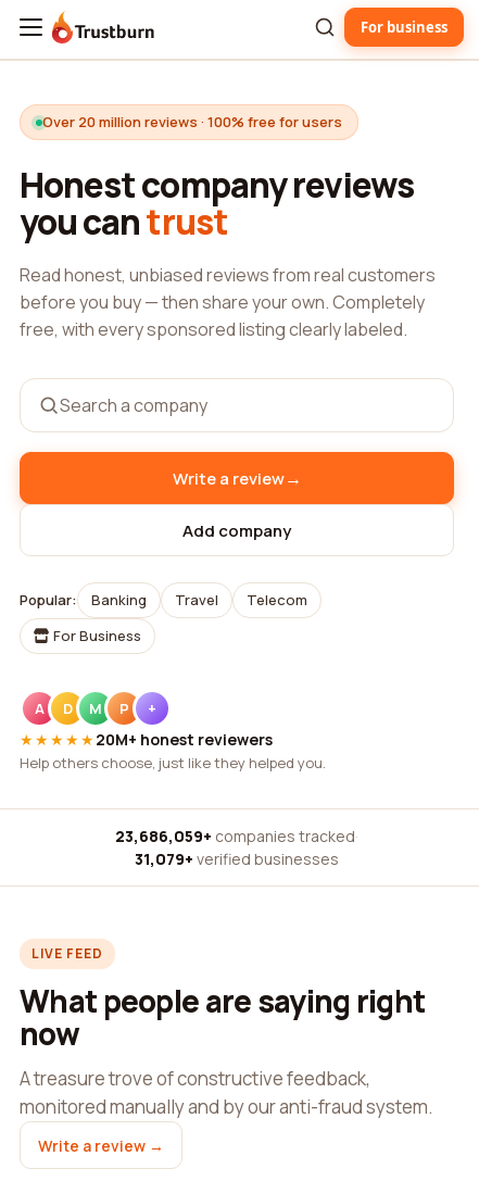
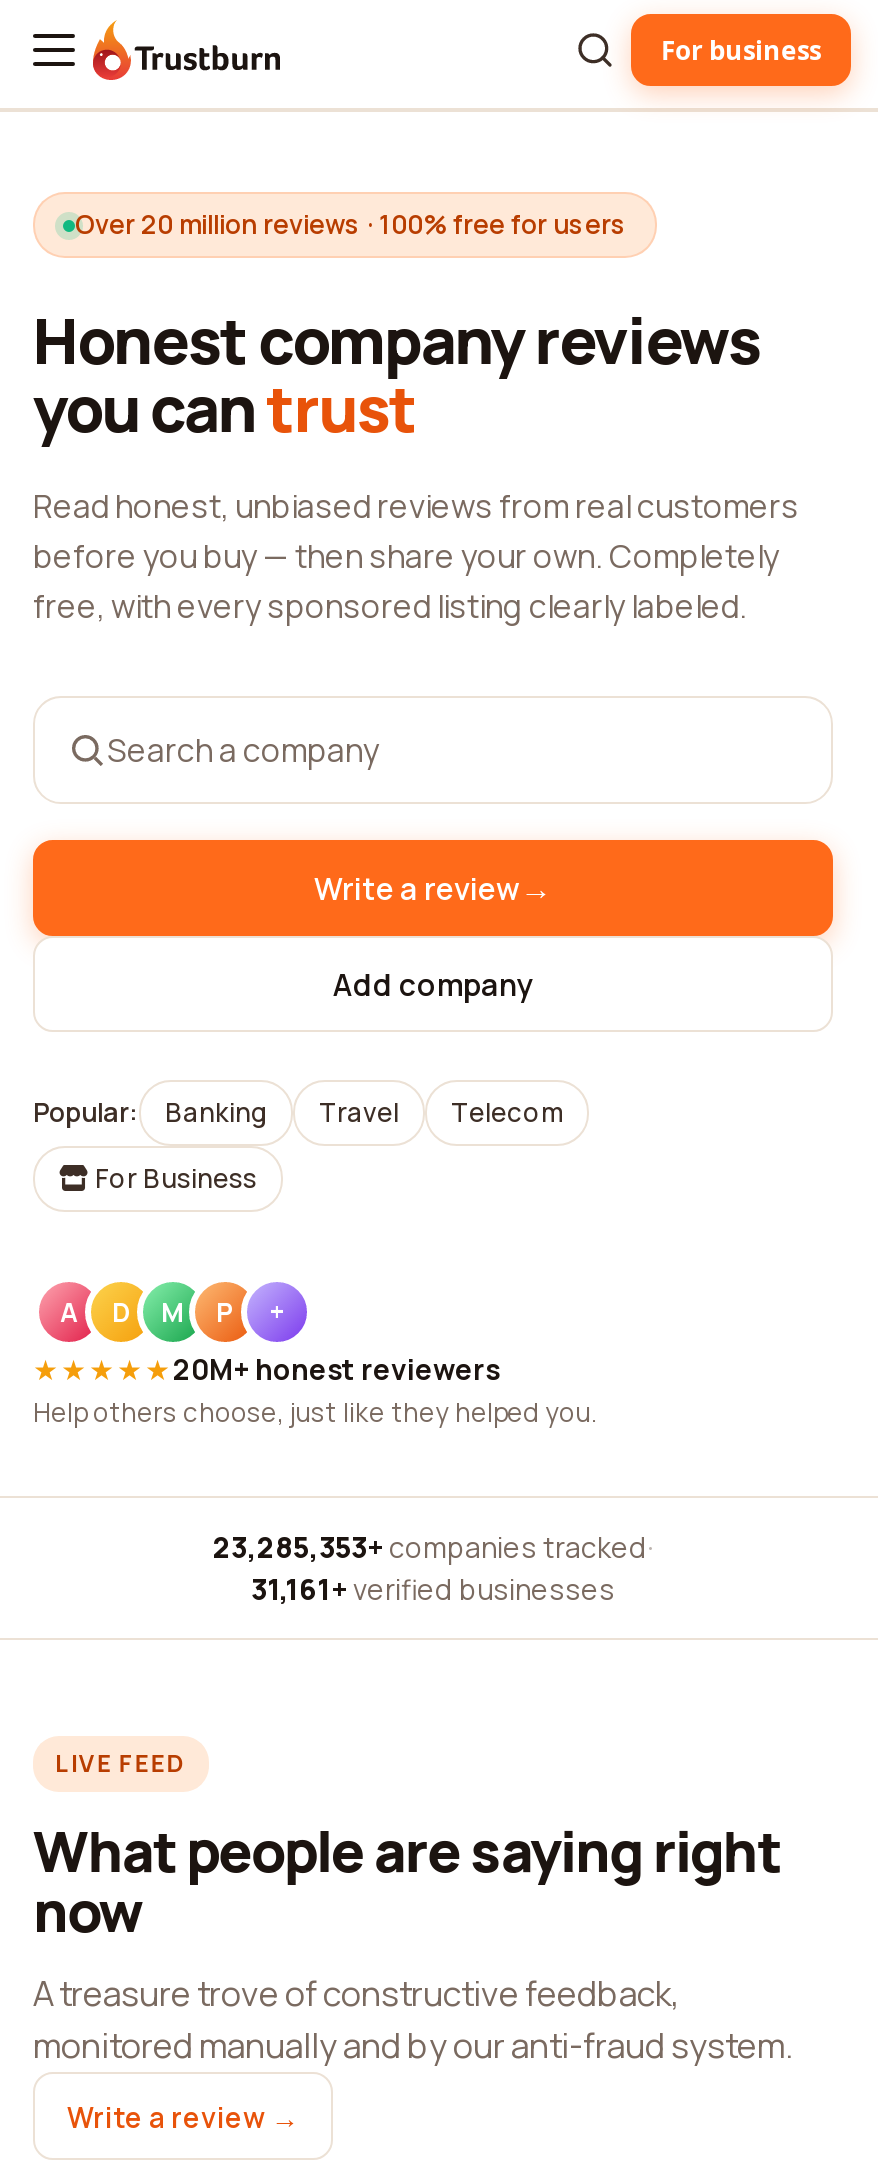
- 23,686,059+ companies tracked ·
+ 23,285,353+ companies tracked ·

- 31,079+ verified businesses
+ 31,161+ verified businesses
